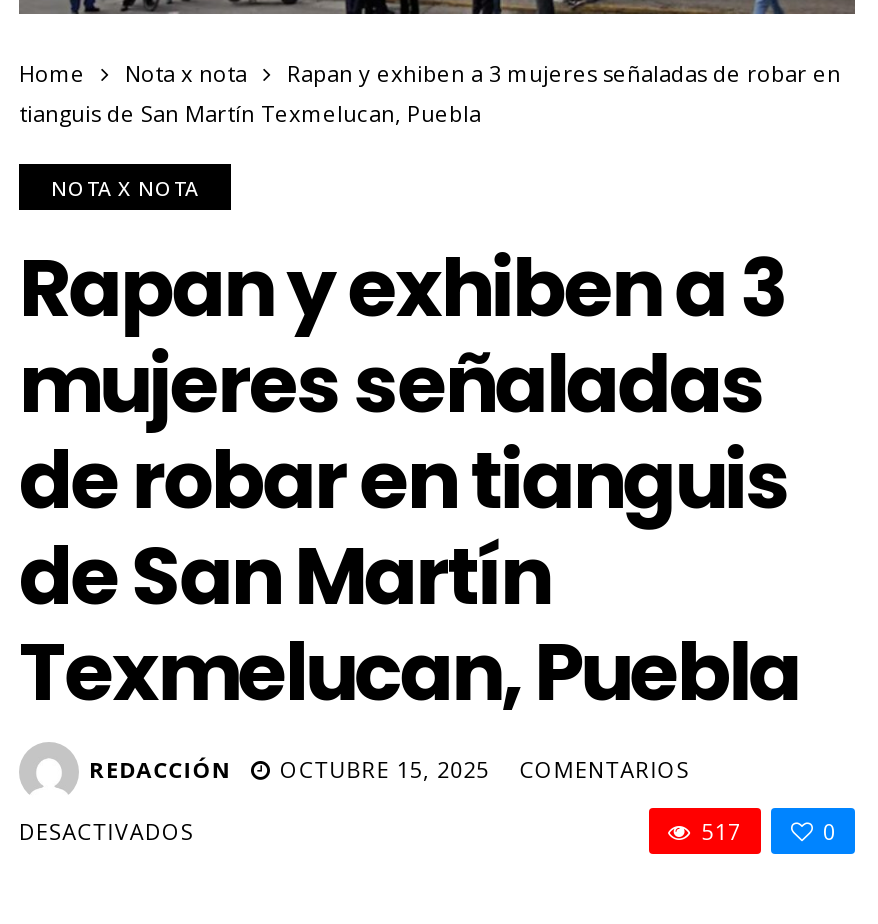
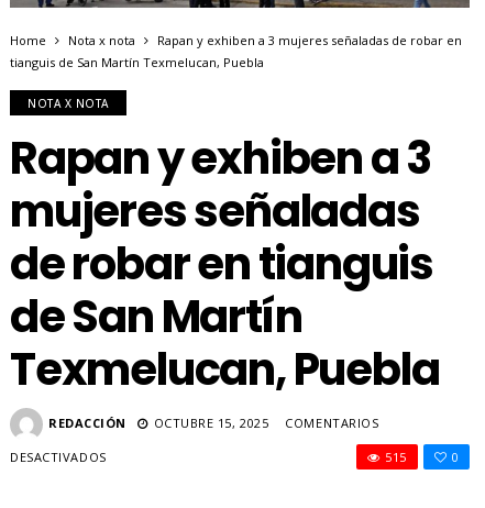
- 517
+ 515
